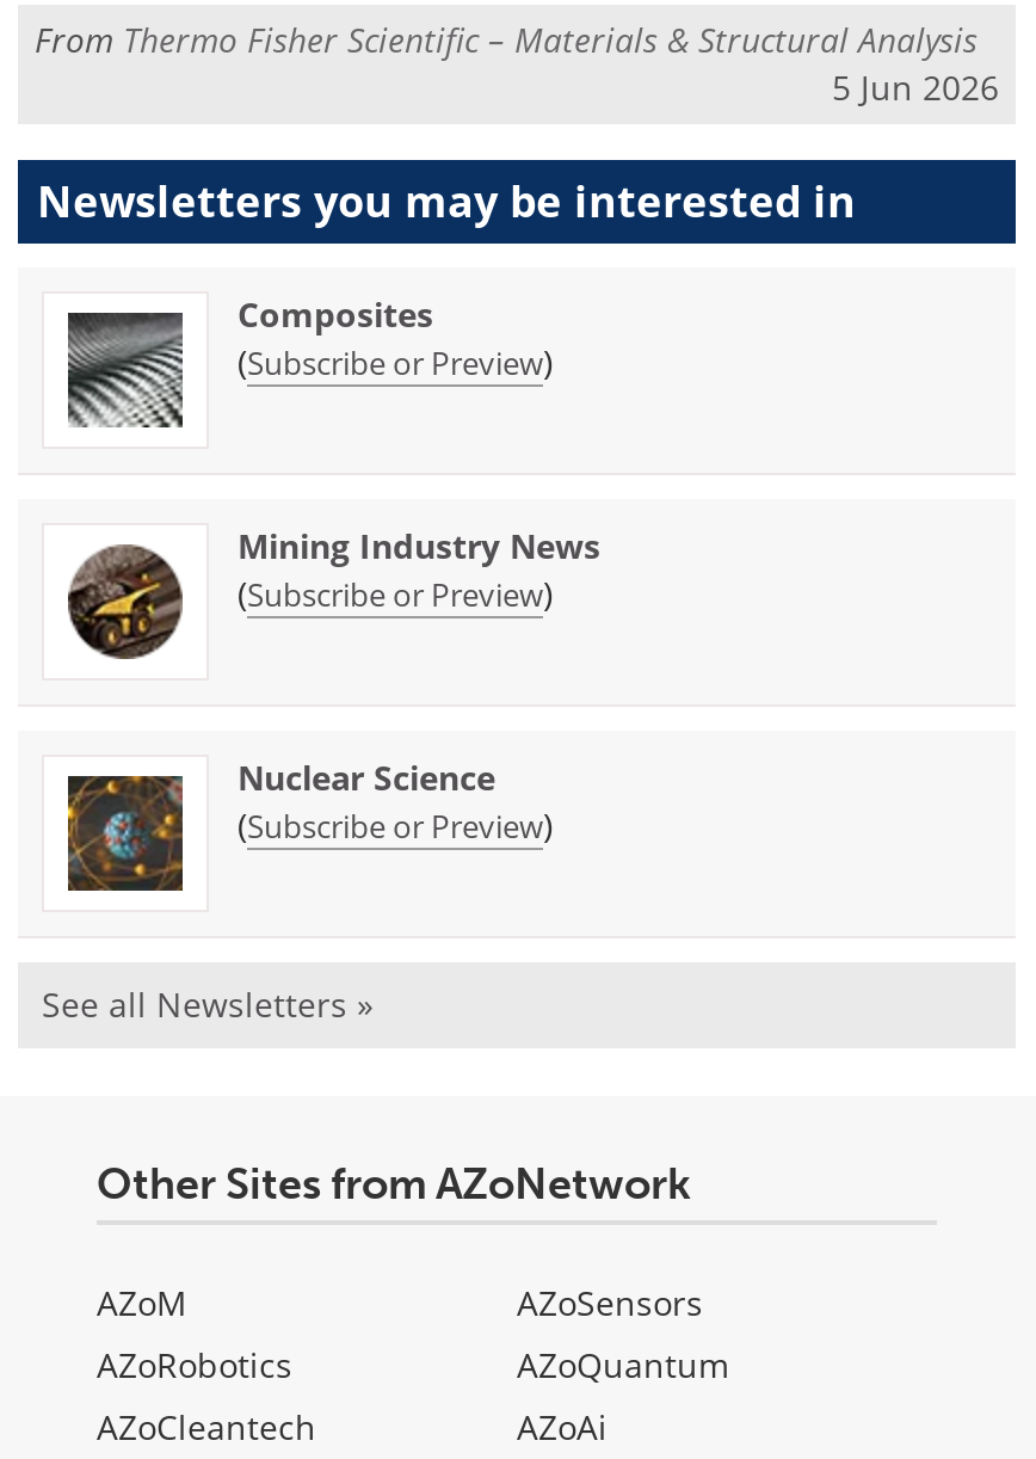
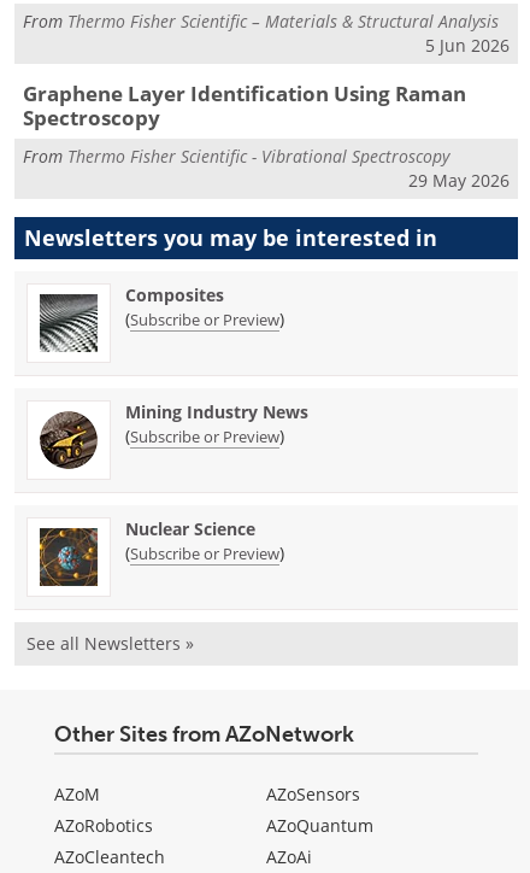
+ Graphene Layer Identification Using Raman
+ Spectroscopy
+ From Thermo Fisher Scientific - Vibrational Spectroscopy
+ 29 May 2026
